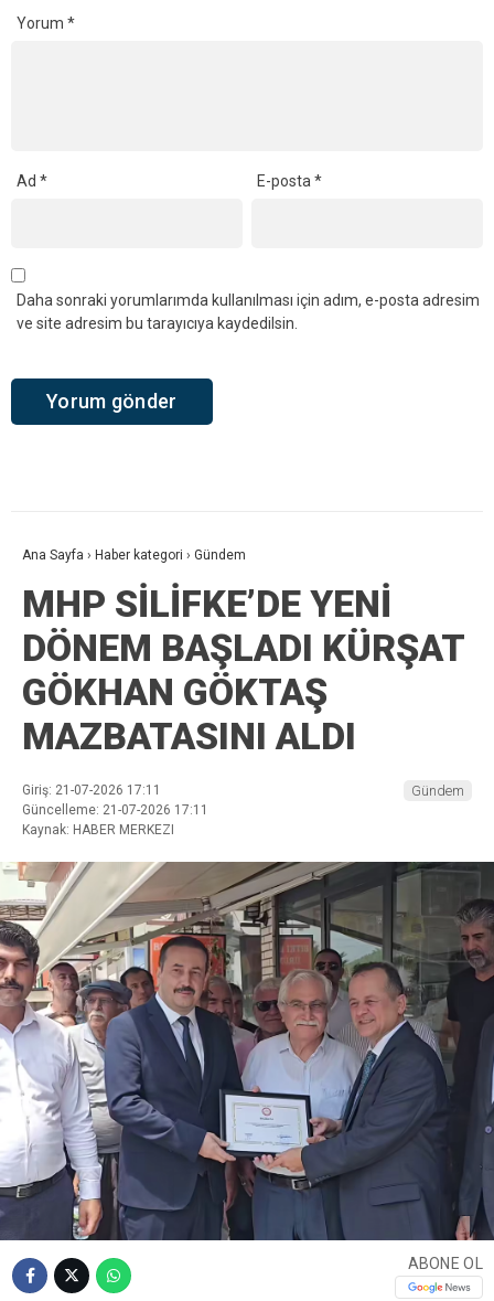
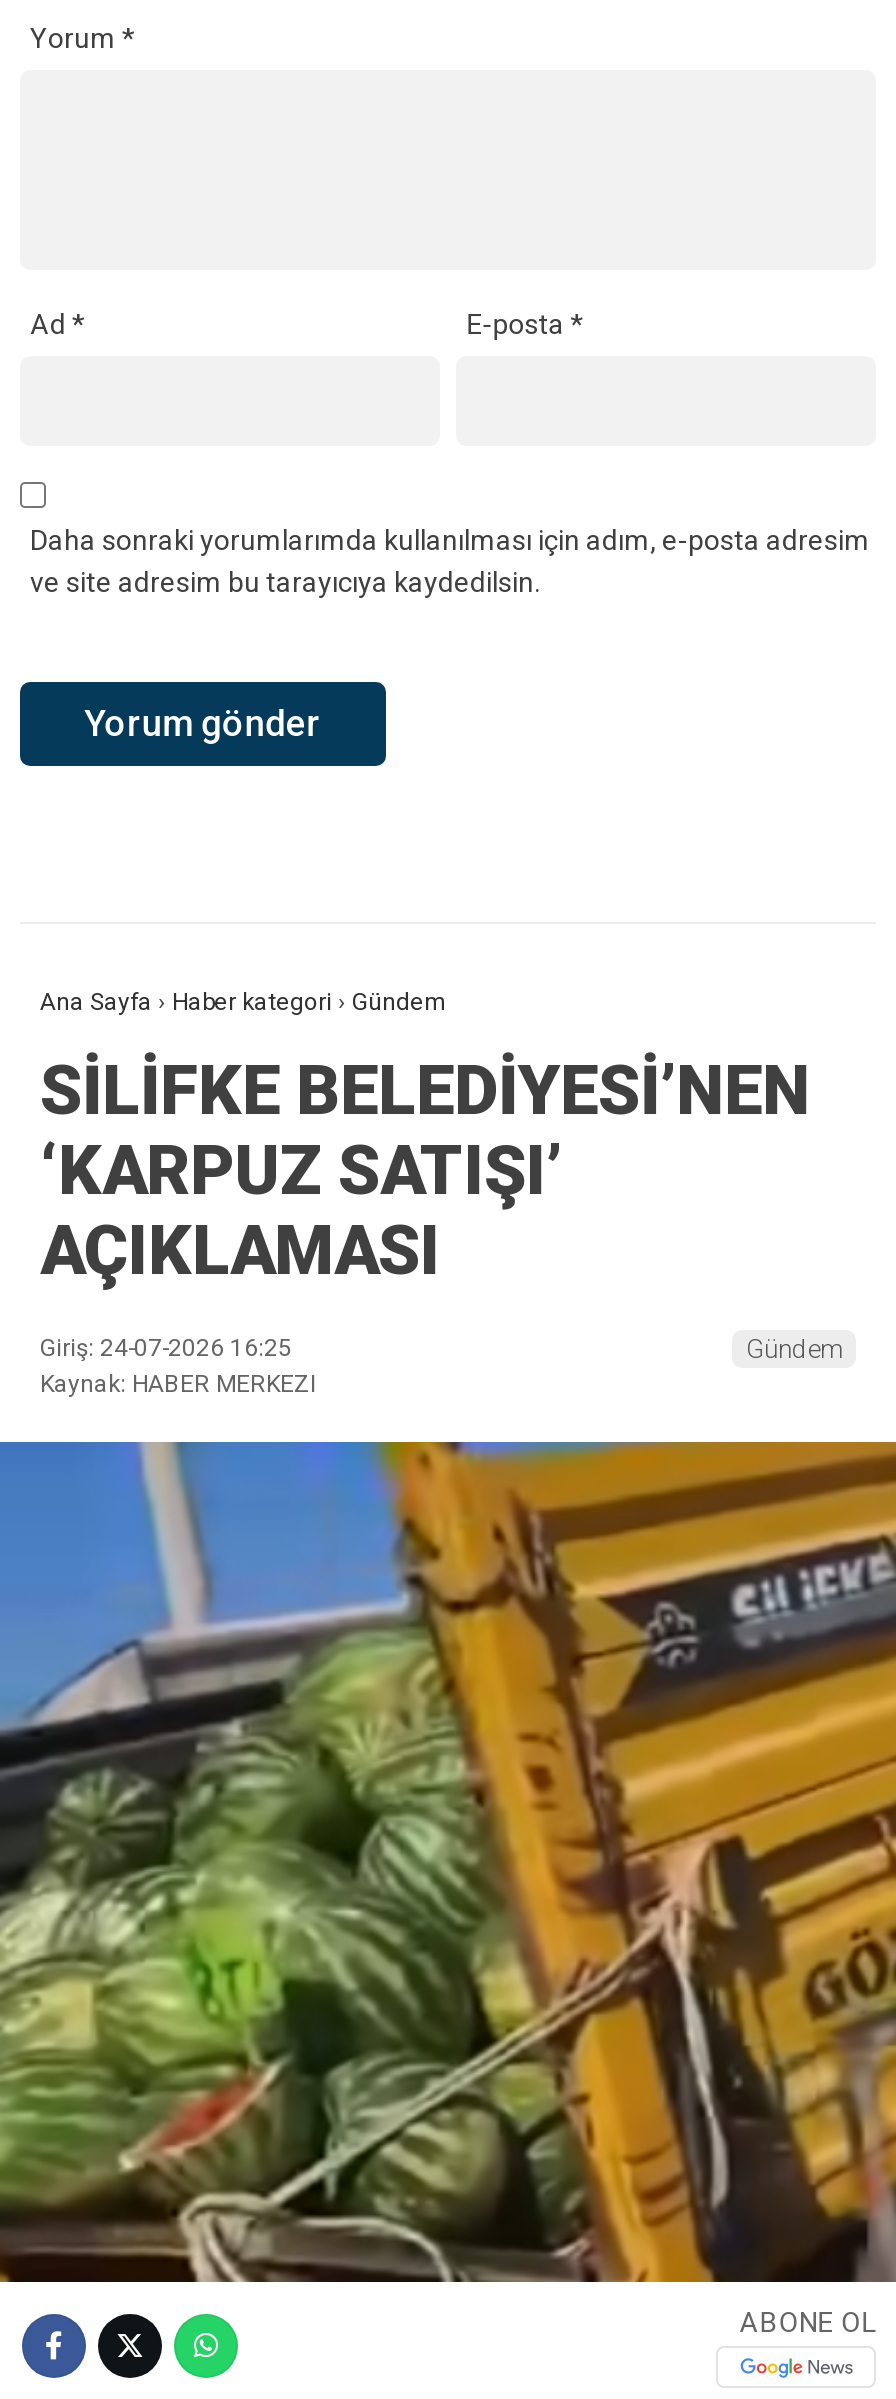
- MHP SİLİFKE’DE YENİ
- DÖNEM BAŞLADI KÜRŞAT
- GÖKHAN GÖKTAŞ
- MAZBATASINI ALDI
+ SİLİFKE BELEDİYESİ’NEN
+ ‘KARPUZ SATIŞI’
+ AÇIKLAMASI

- Giriş: 21-07-2026 17:11
- Güncelleme: 21-07-2026 17:11
+ Giriş: 24-07-2026 16:25

moved up: Gündem

moved up: Kaynak: HABER MERKEZI

- [image]
+ [image]
